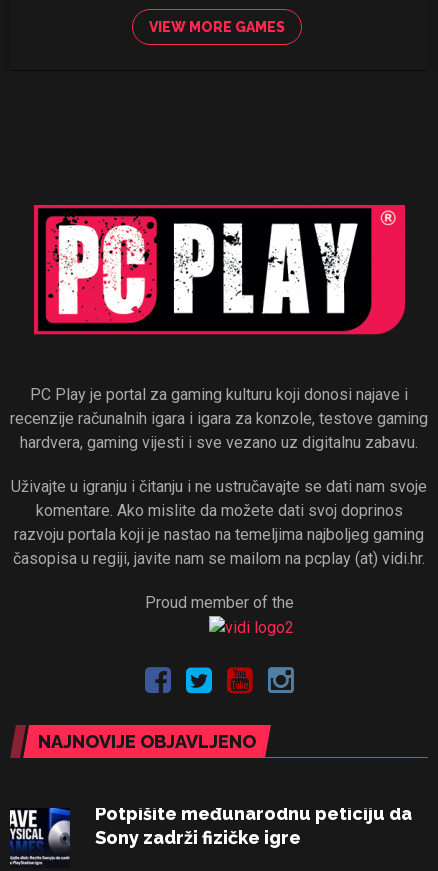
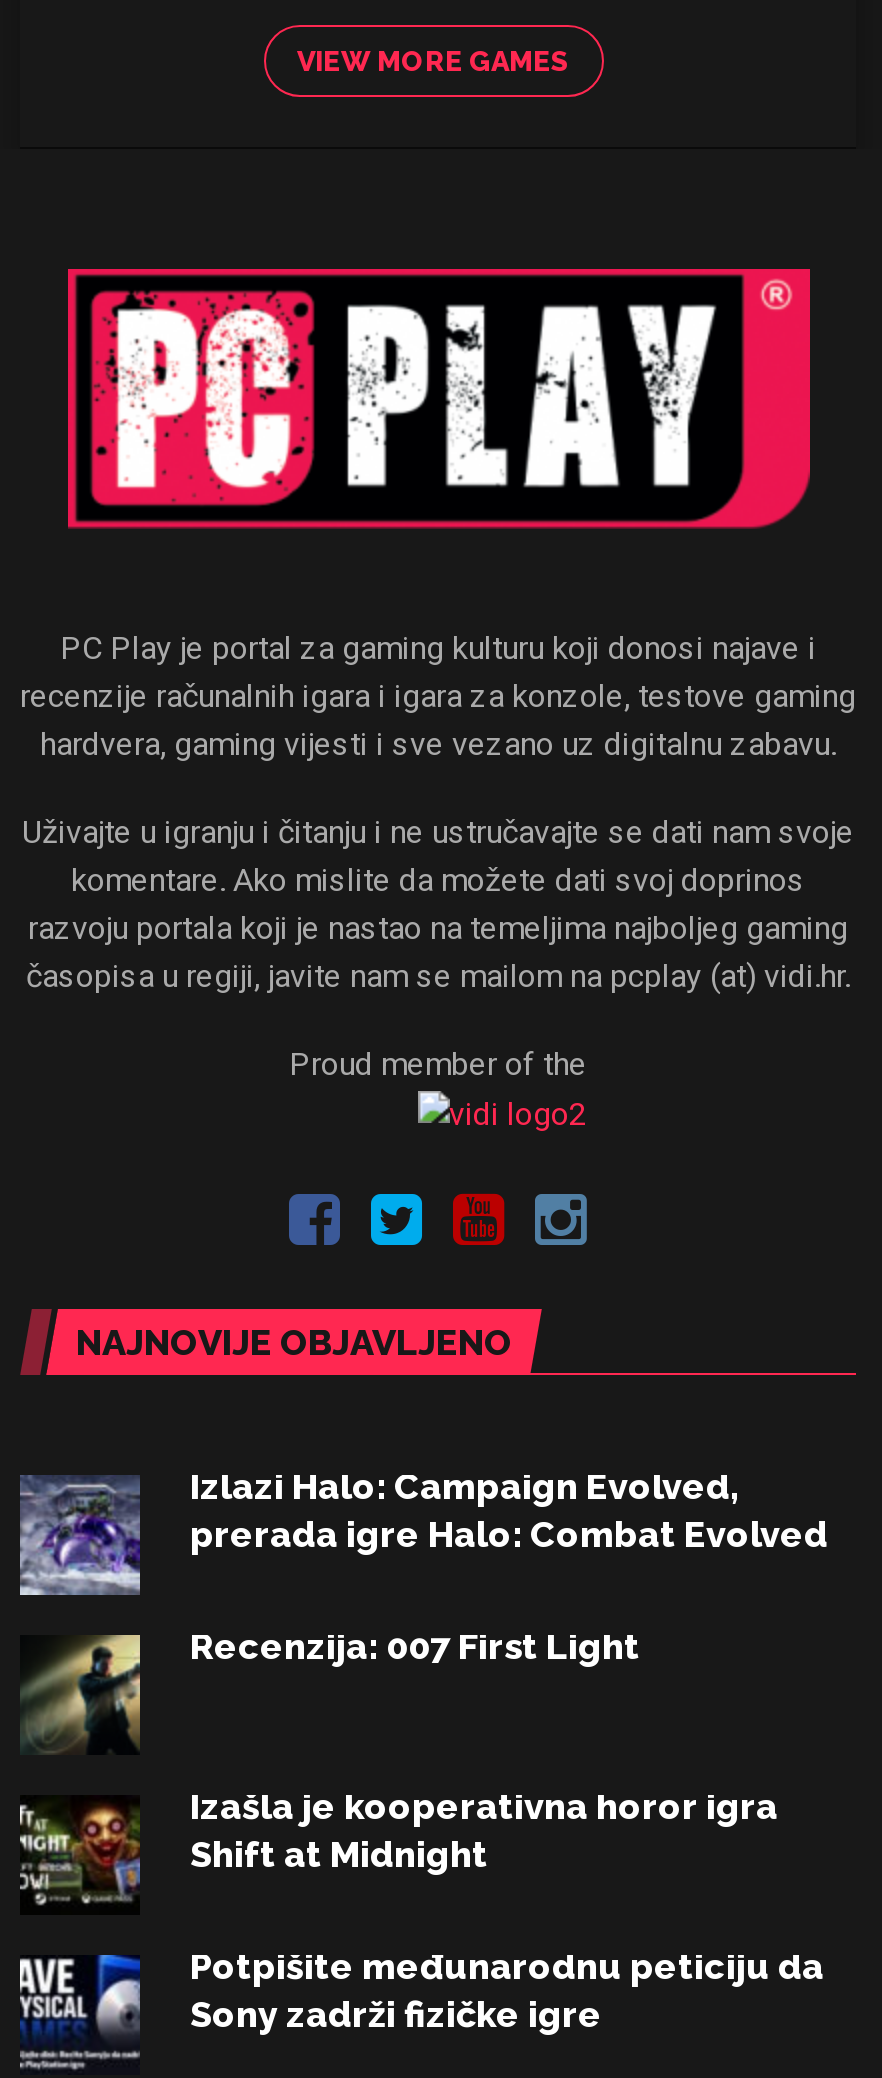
moved up: [image]

moved up: PC Play je portal za gaming kulturu koji donosi najave i | recenzije računalnih igara i igara za konzole, testove gaming | hardvera, gaming vijesti i sve vezano uz digitalnu zabavu. | ... | Proud member of the | NAJNOVIJE OBJAVLJENO

+ [image]
+ Izlazi Halo: Campaign Evolved,
+ prerada igre Halo: Combat Evolved
+ Recenzija: 007 First Light

+ [image]

+ [image]
+ Izašla je kooperativna horor igra
+ Shift at Midnight
